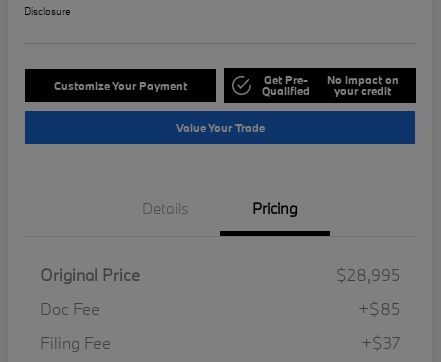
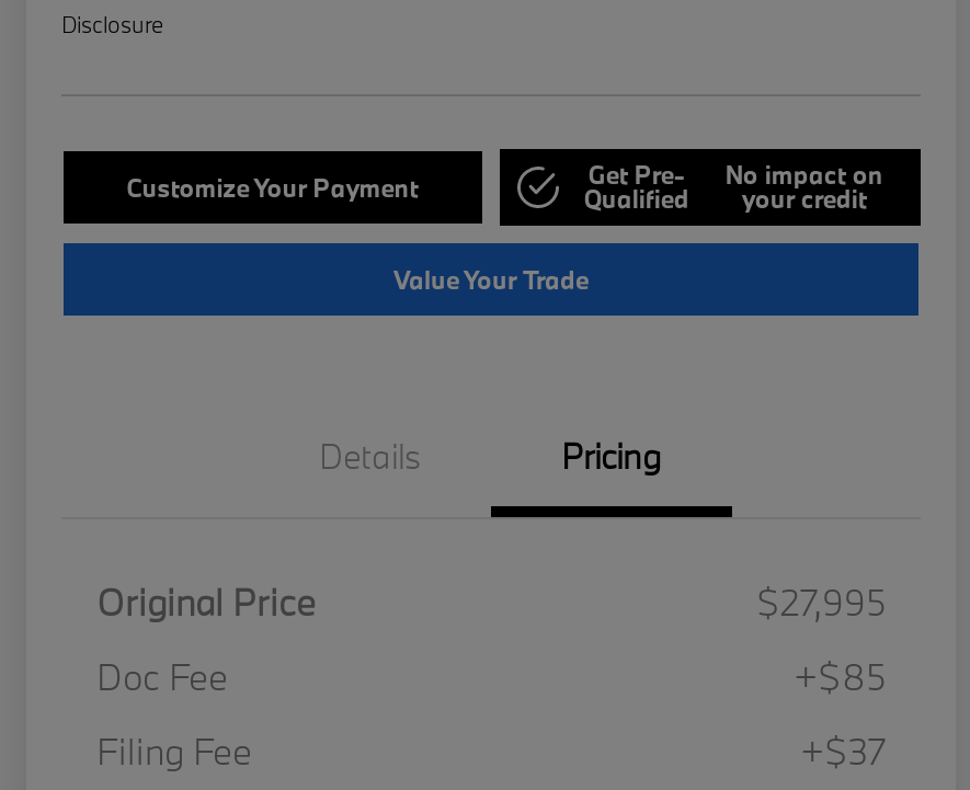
- $28,995
+ $27,995
